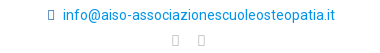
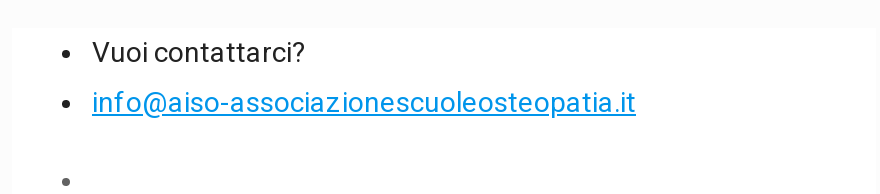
+ Vuoi contattarci?
